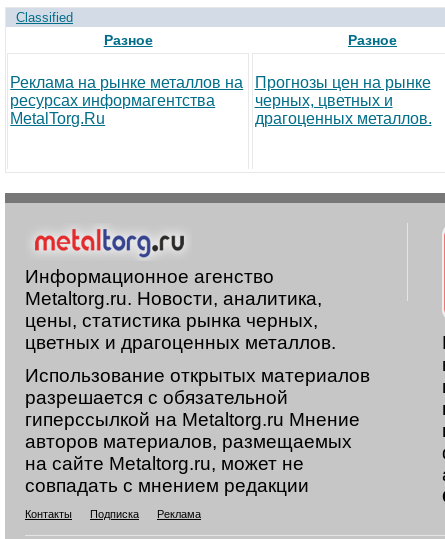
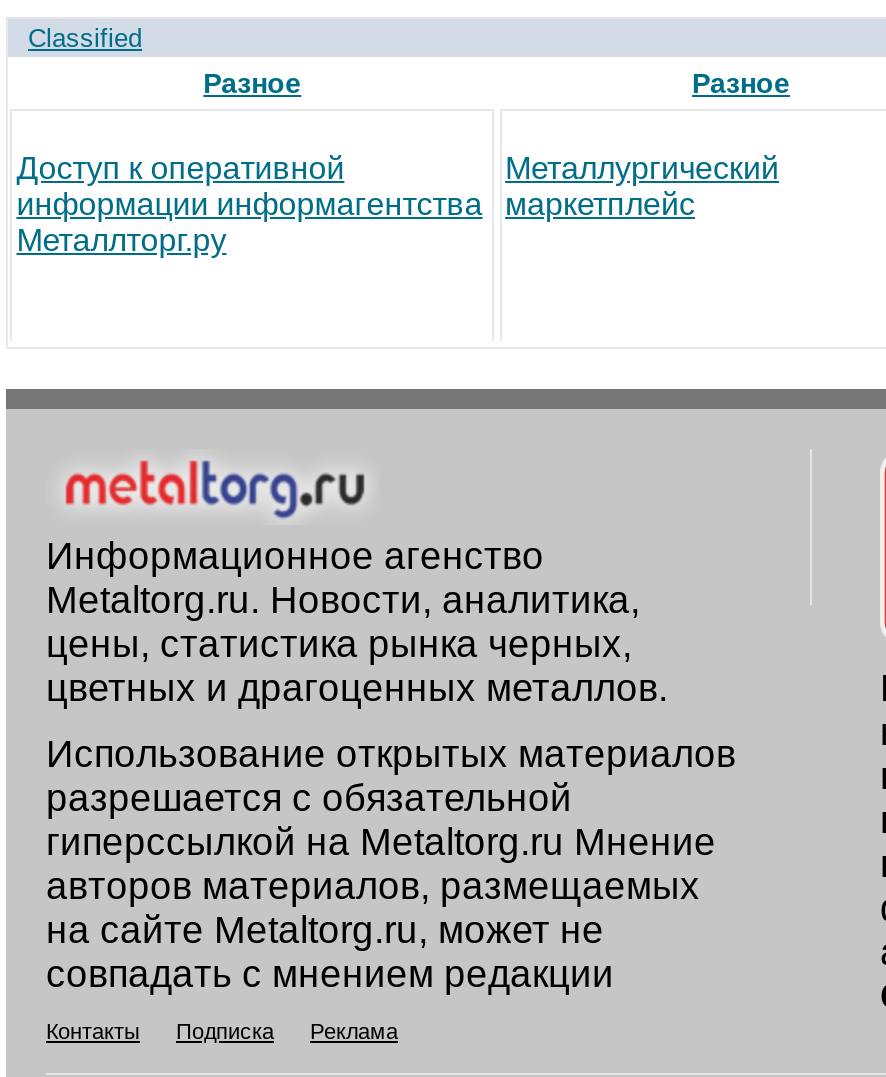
- Реклама на рынке металлов на
- ресурсах информагентства
- MetalTorg.Ru
+ Доступ к оперативной
+ информации информагентства
+ Металлторг.ру

- Прогнозы цен на рынке
- черных, цветных и
- драгоценных металлов.
+ Металлургический
+ маркетплейс
